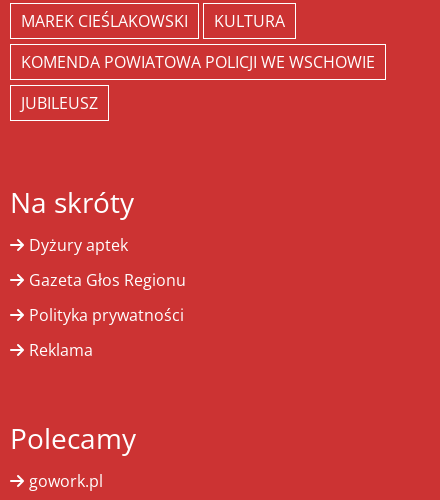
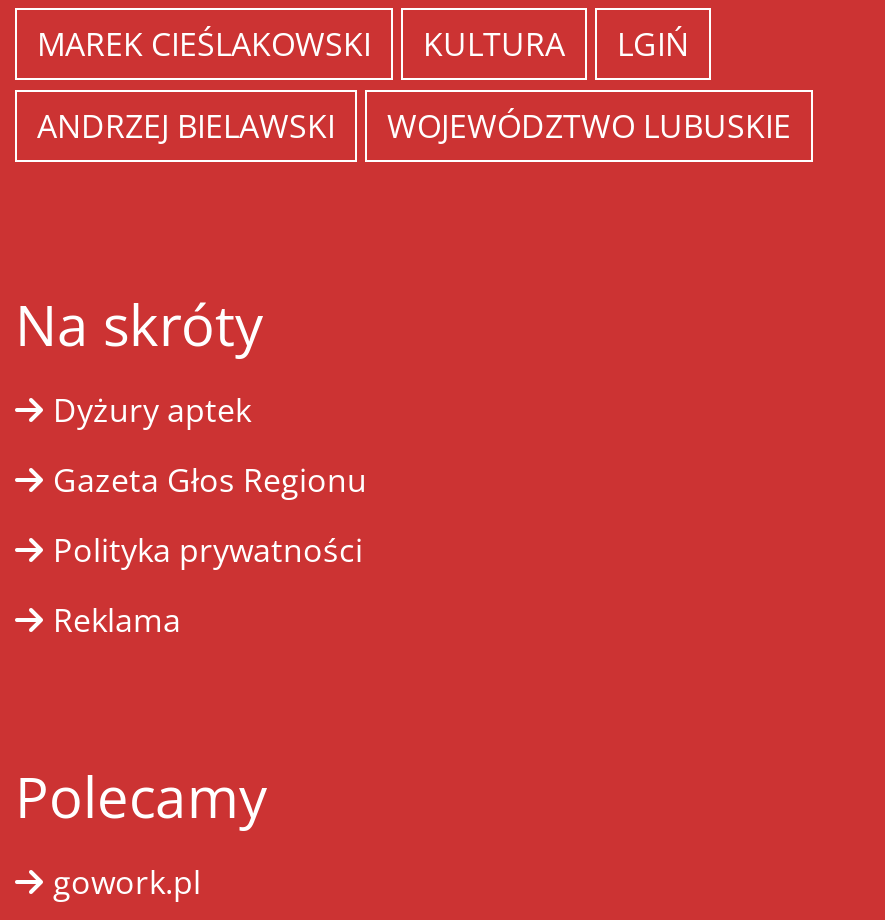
- KOMENDA POWIATOWA POLICJI WE WSCHOWIE
+ LGIŃ

- JUBILEUSZ
+ ANDRZEJ BIELAWSKI
+ WOJEWÓDZTWO LUBUSKIE
